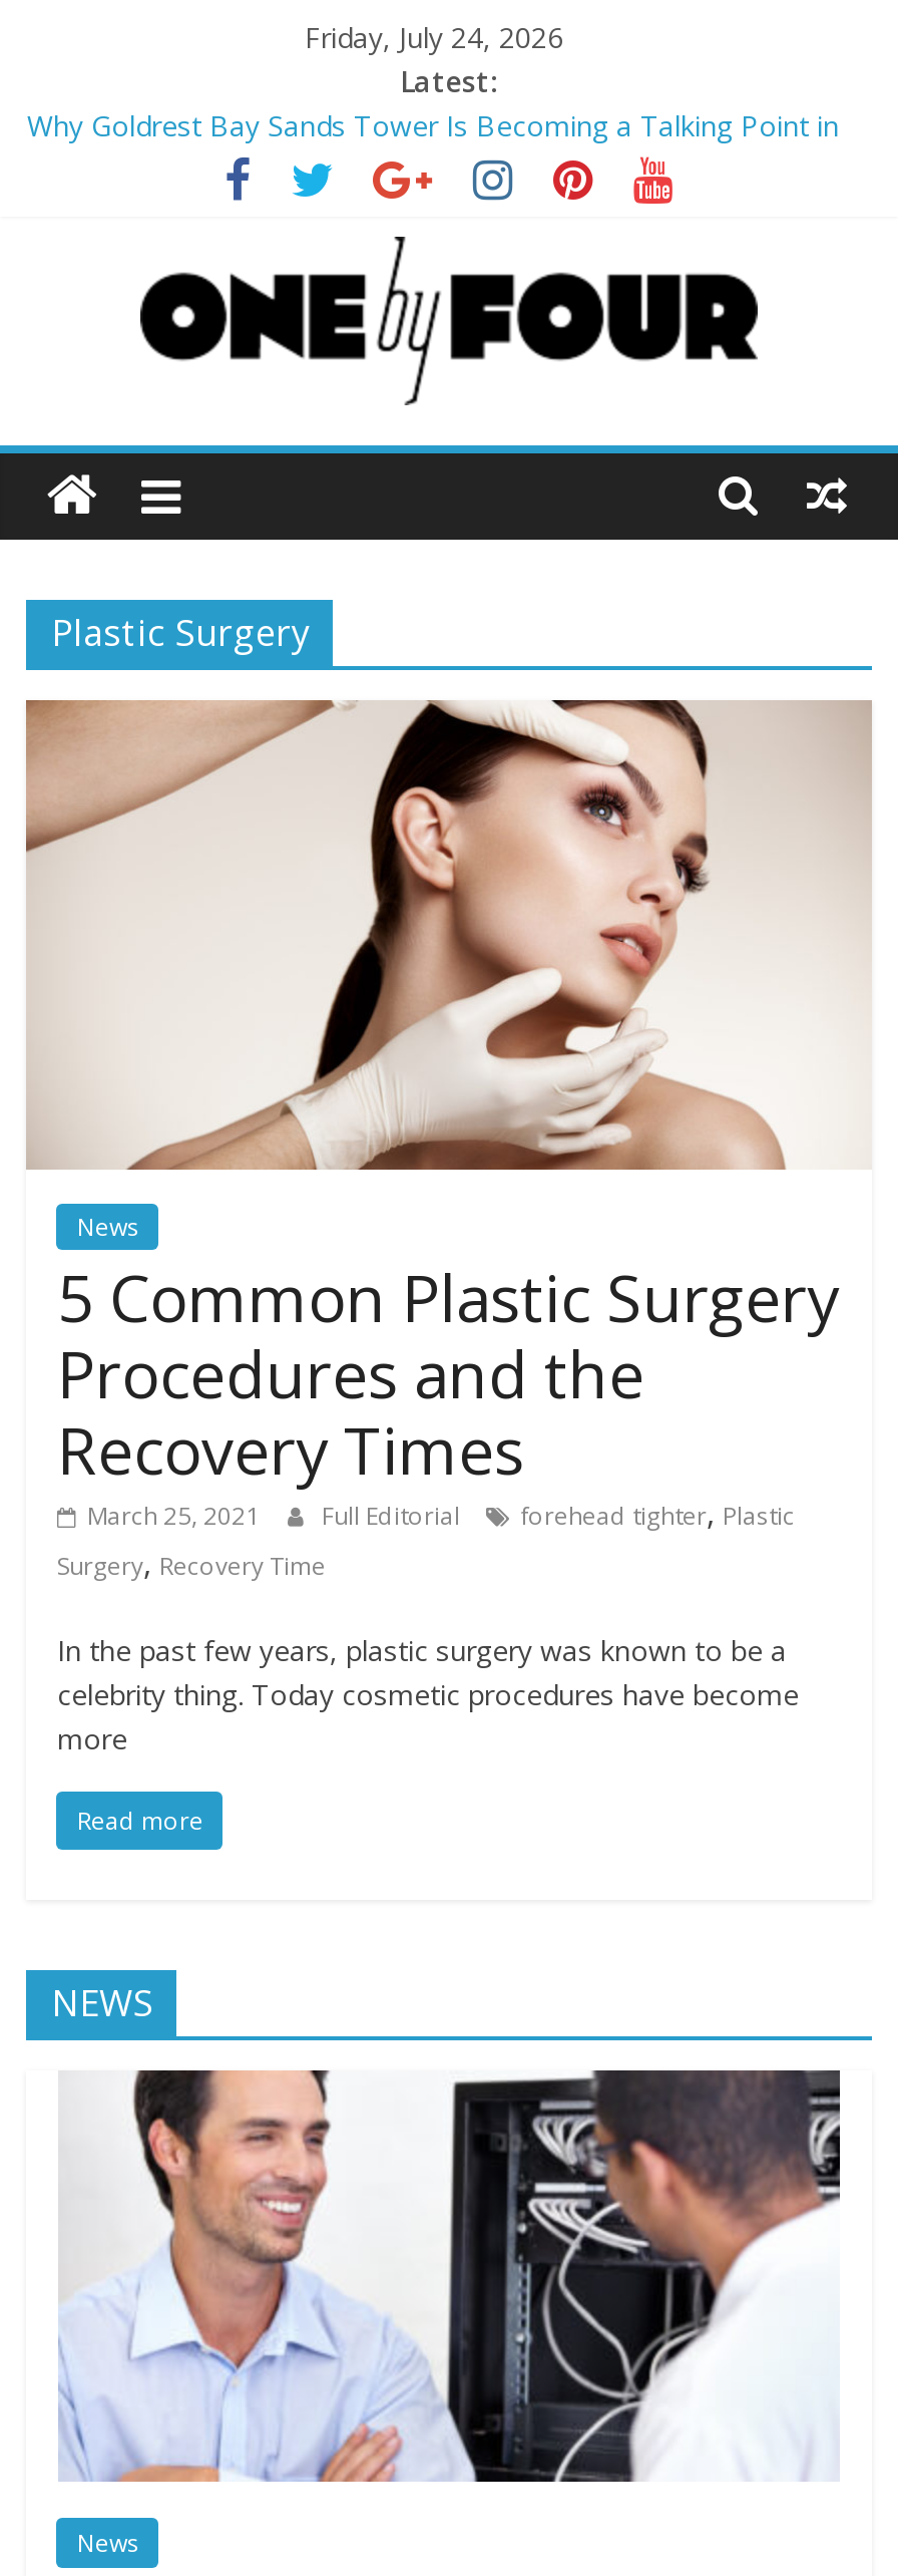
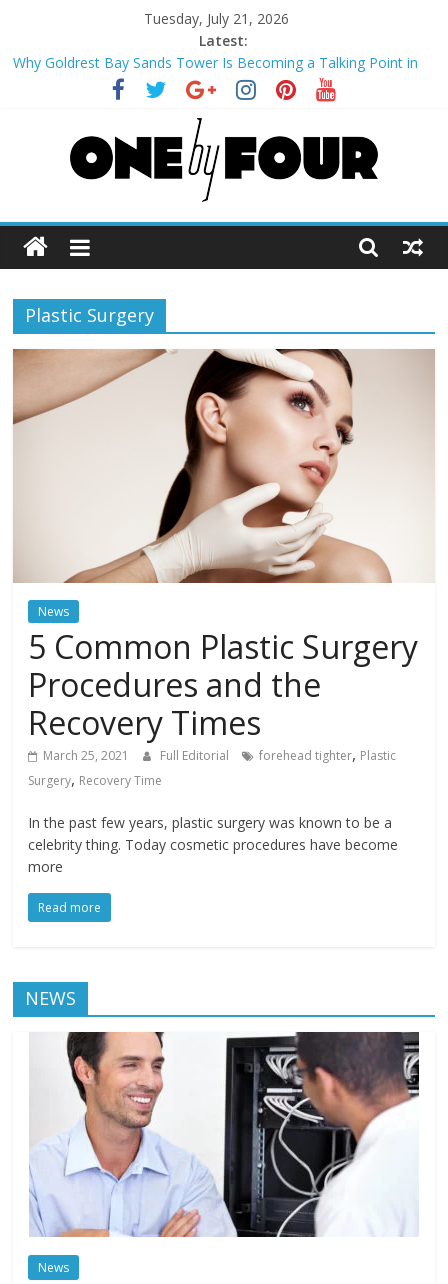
- Friday, July 24, 2026
+ Tuesday, July 21, 2026
